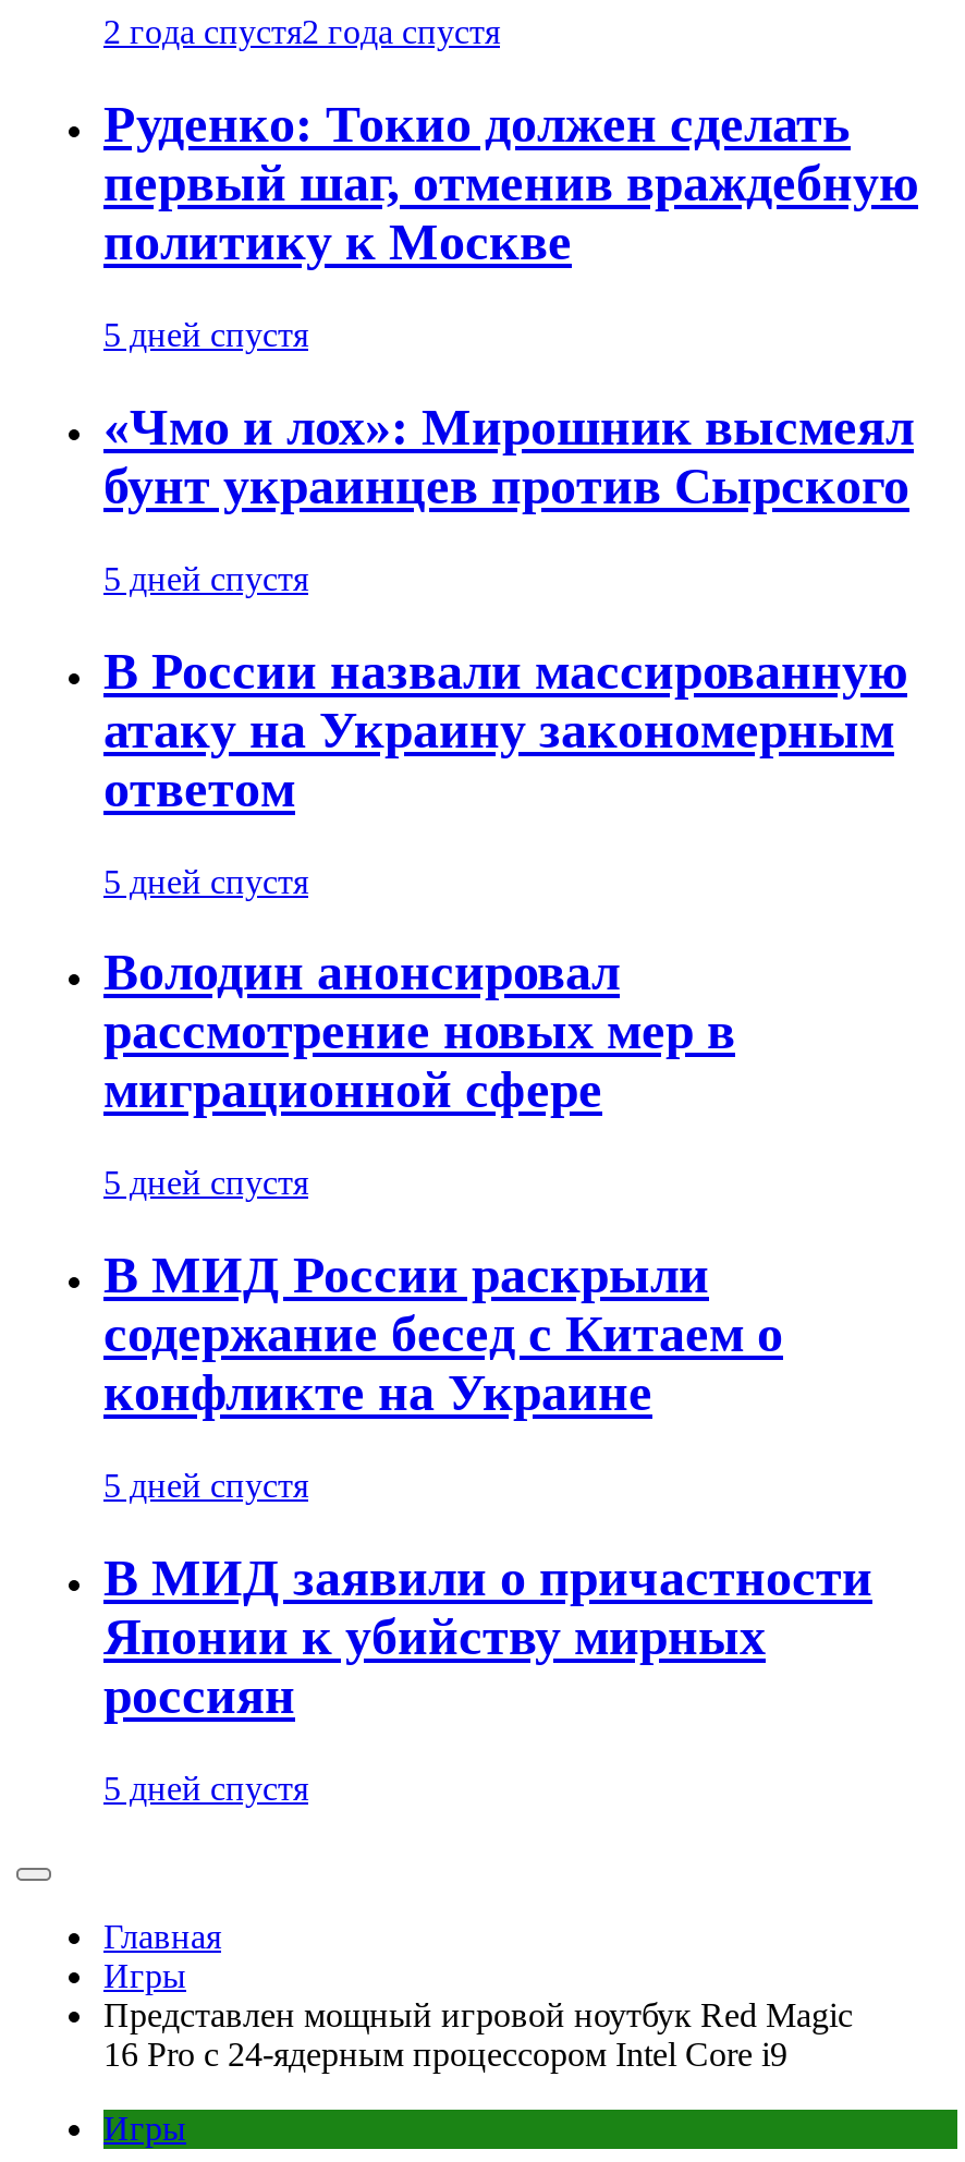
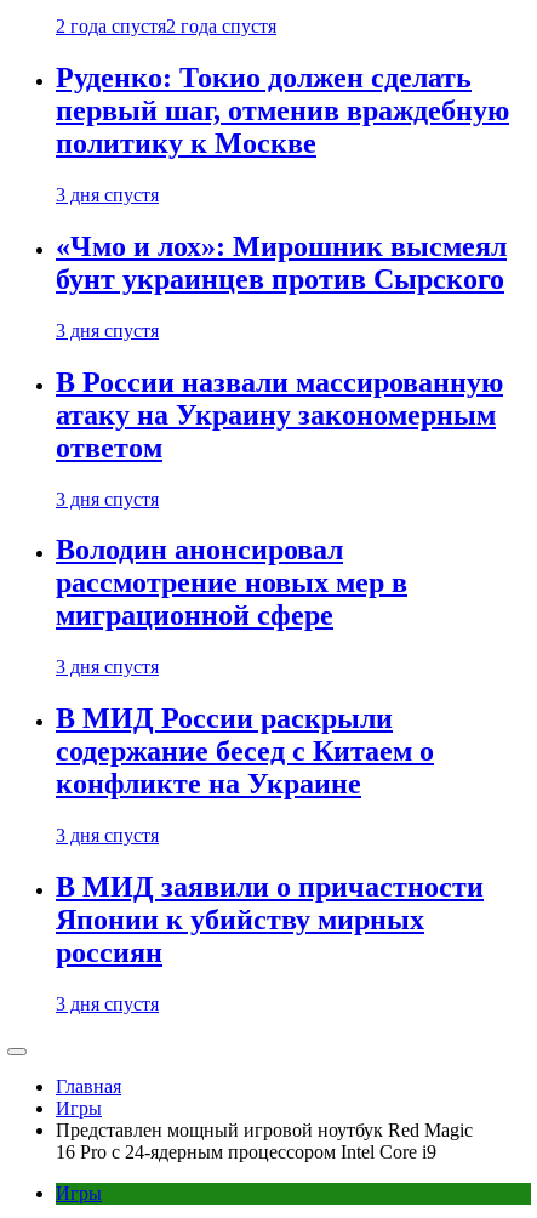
- 5 дней спустя
+ 3 дня спустя

- 5 дней спустя
+ 3 дня спустя

- 5 дней спустя
+ 3 дня спустя

- 5 дней спустя
+ 3 дня спустя

- 5 дней спустя
+ 3 дня спустя

- 5 дней спустя
+ 3 дня спустя
